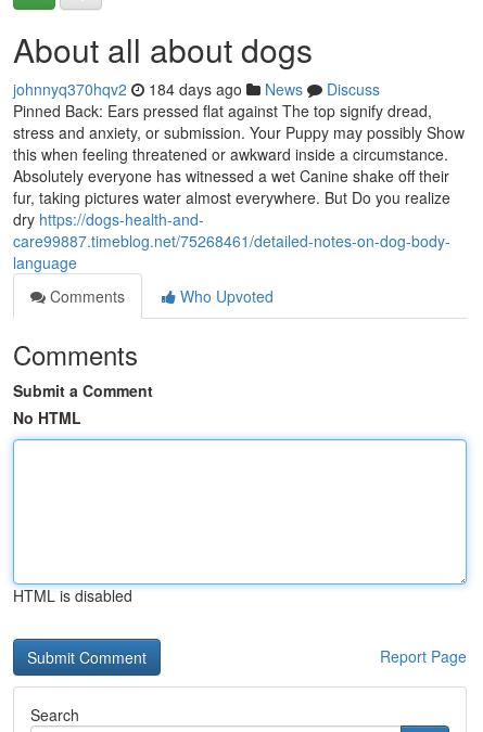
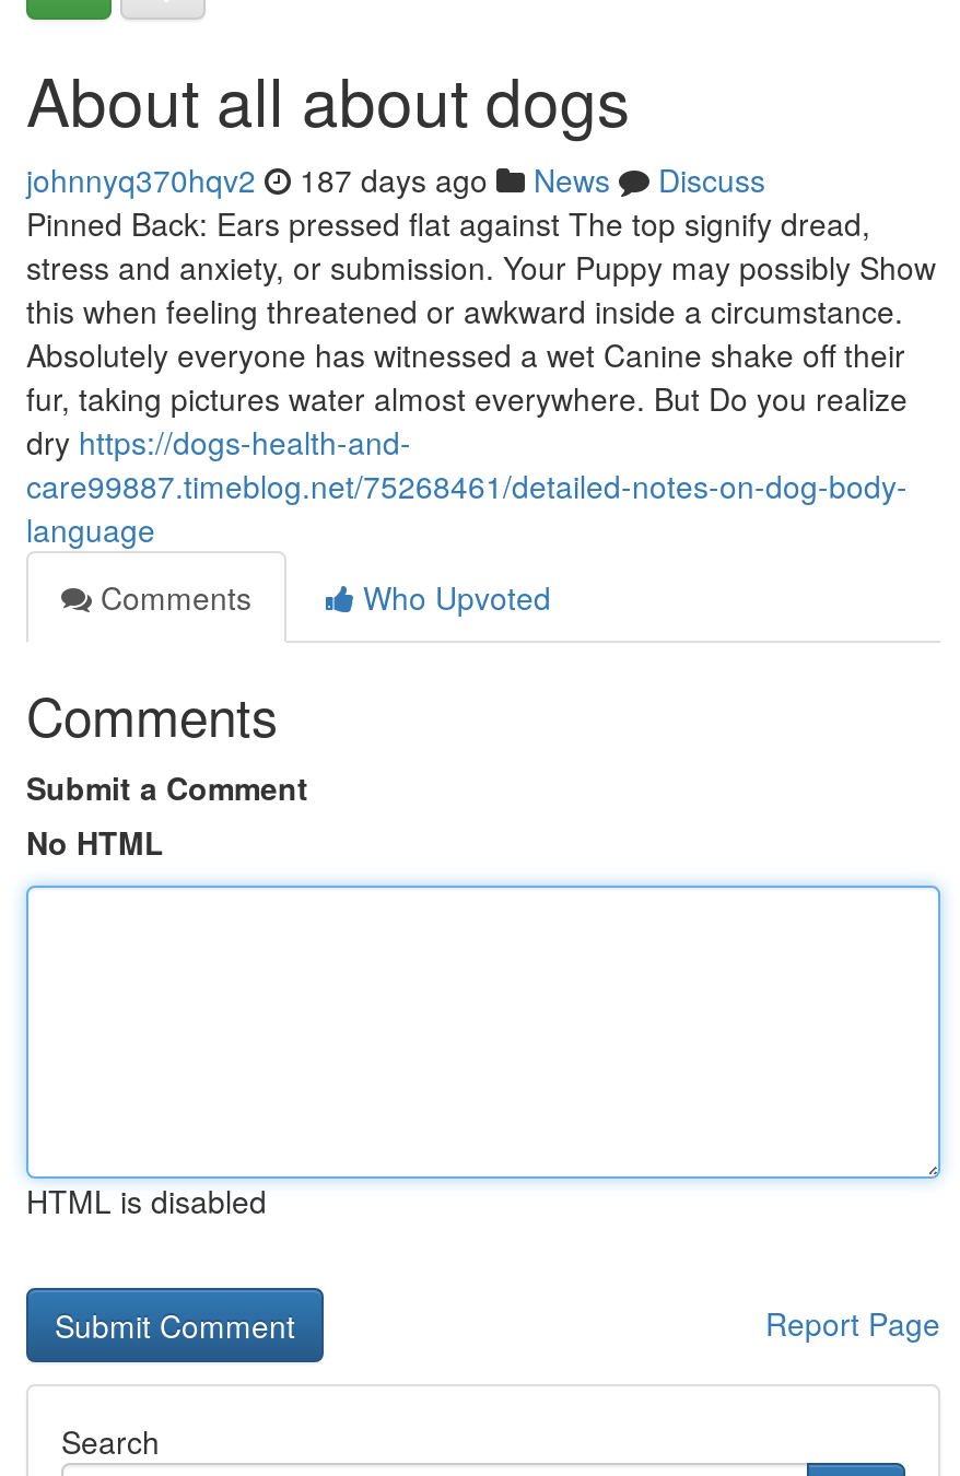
- johnnyq370hqv2 184 days ago News Discuss
+ johnnyq370hqv2 187 days ago News Discuss
